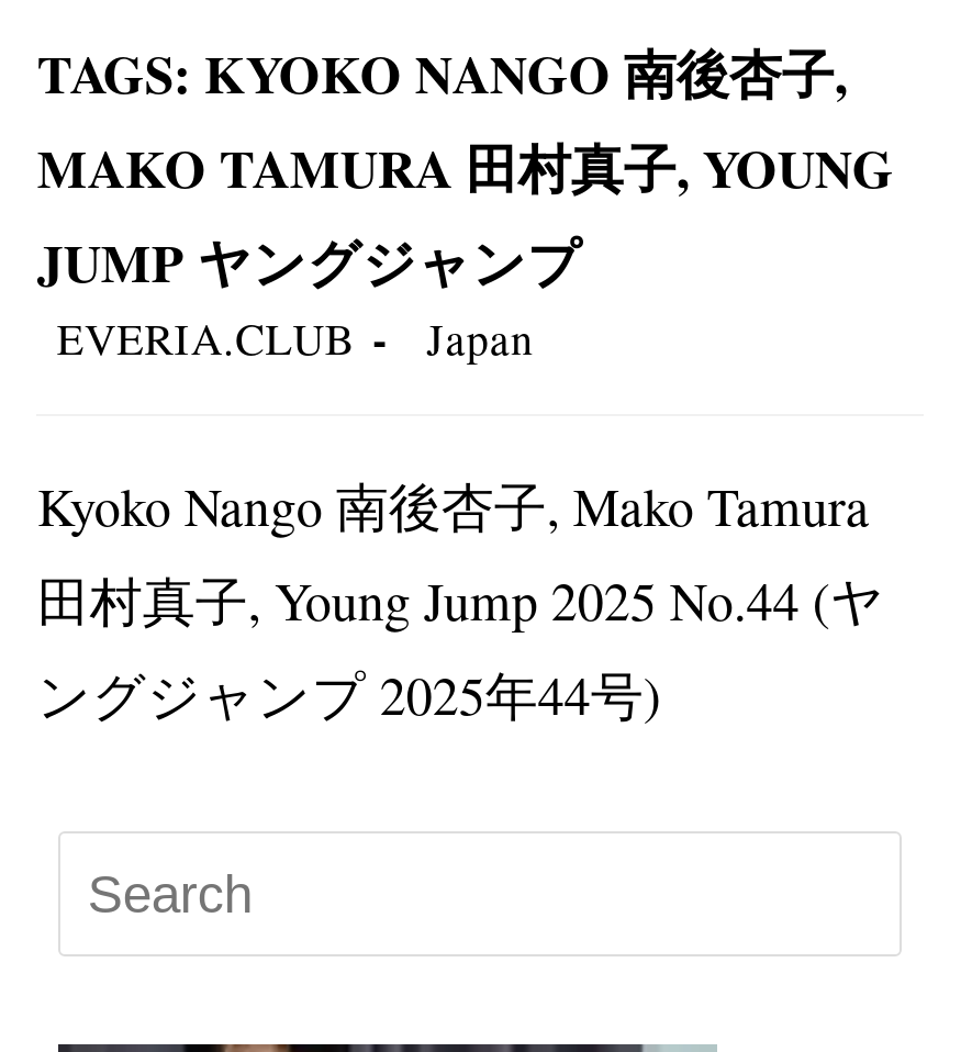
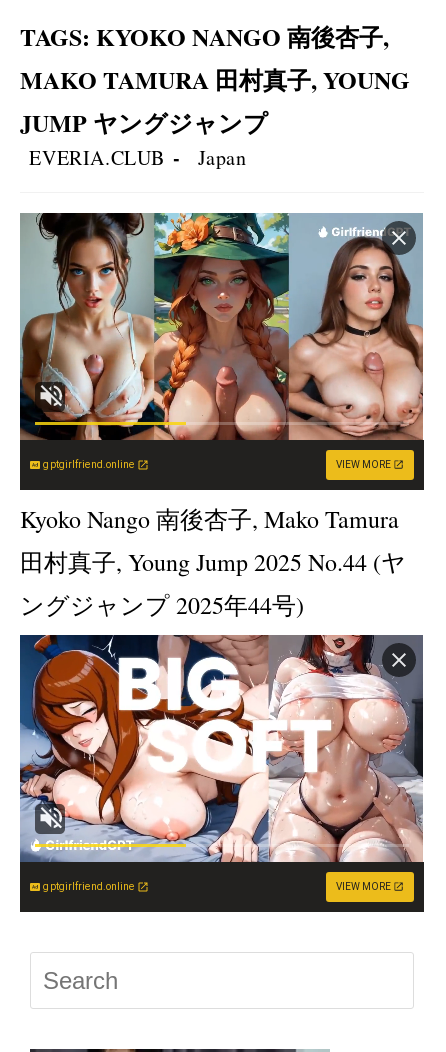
+ [image]
+ gptgirlfriend.online
+ VIEW MORE

+ [image]
+ gptgirlfriend.online
+ VIEW MORE
